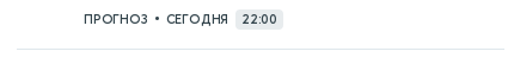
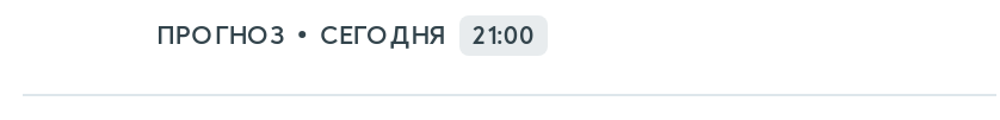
- ПРОГНОЗ • СЕГОДНЯ 22:00
+ ПРОГНОЗ • СЕГОДНЯ 21:00
